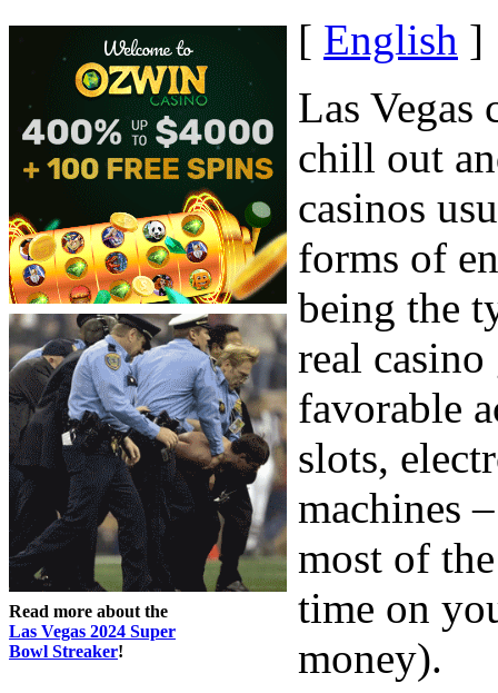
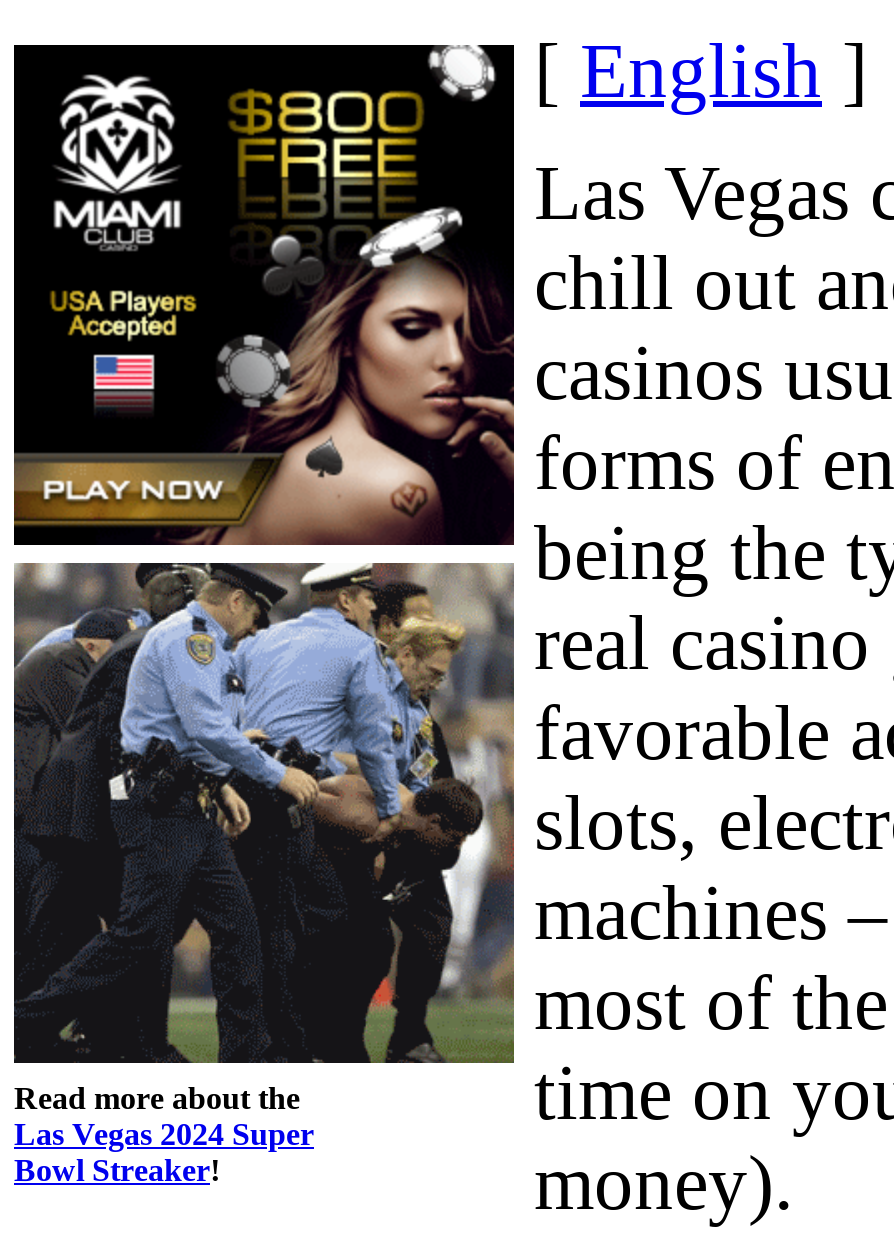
- [image]
+ [image]
